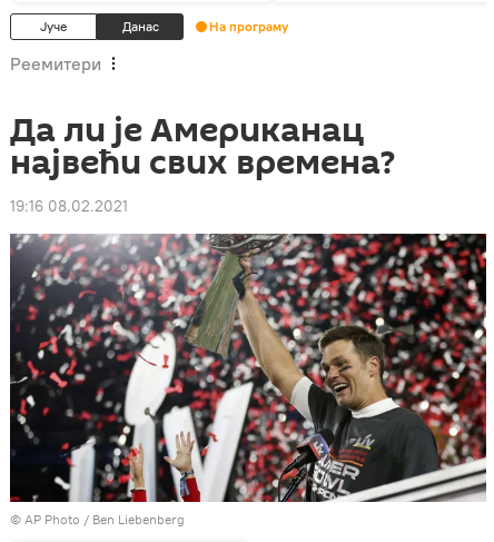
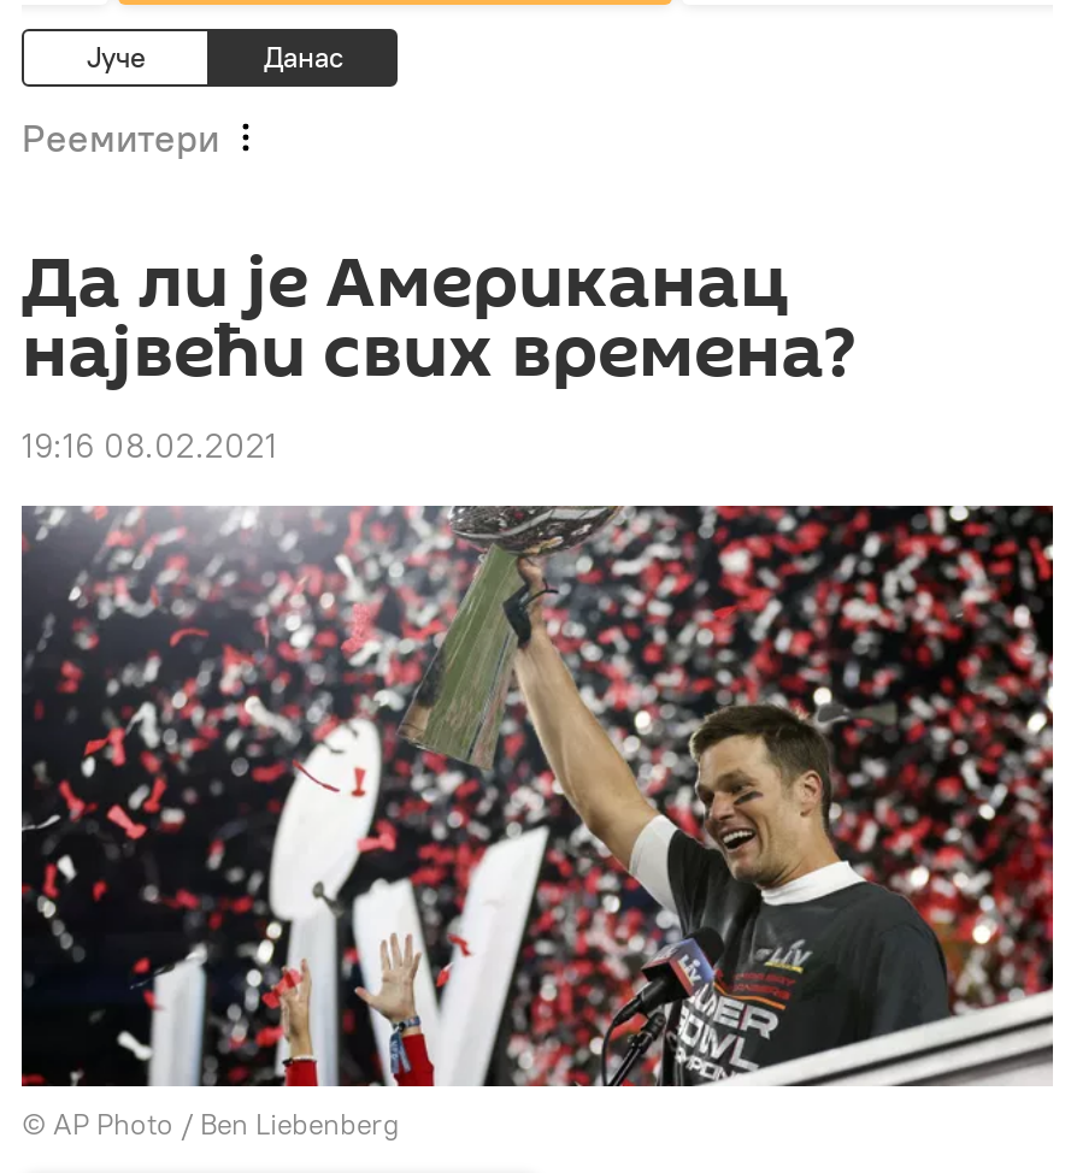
- На програму
